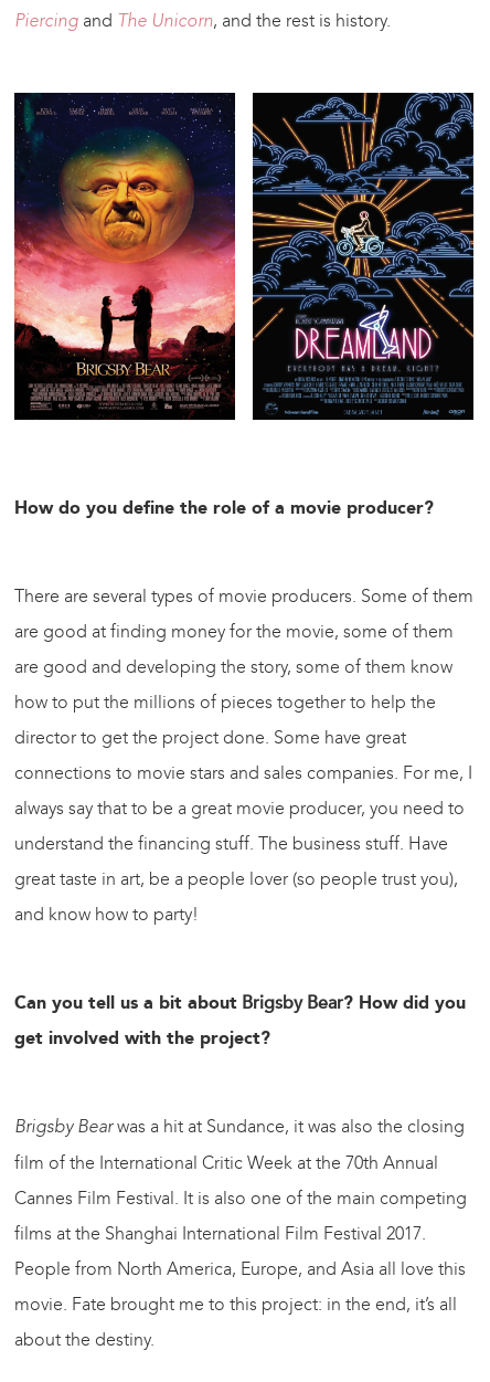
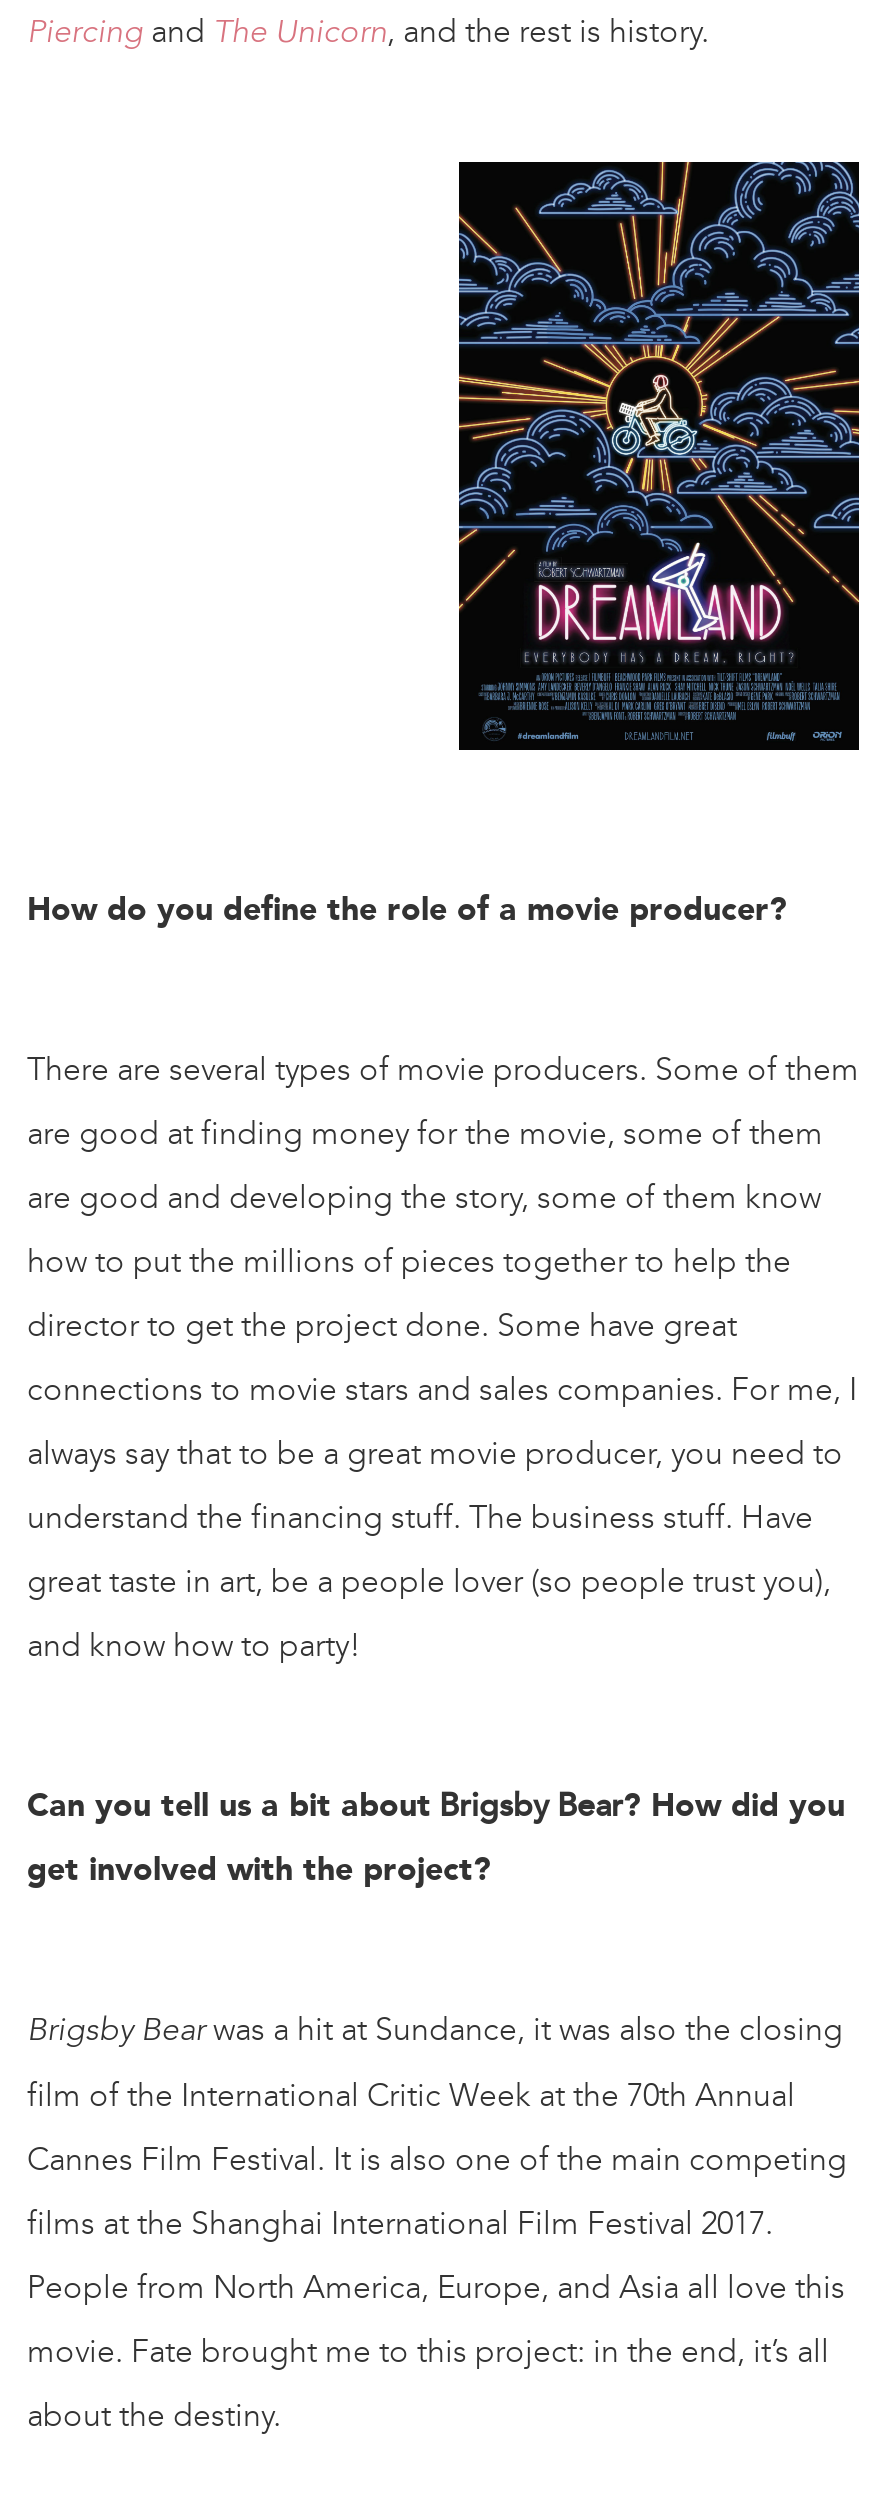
- [image]
